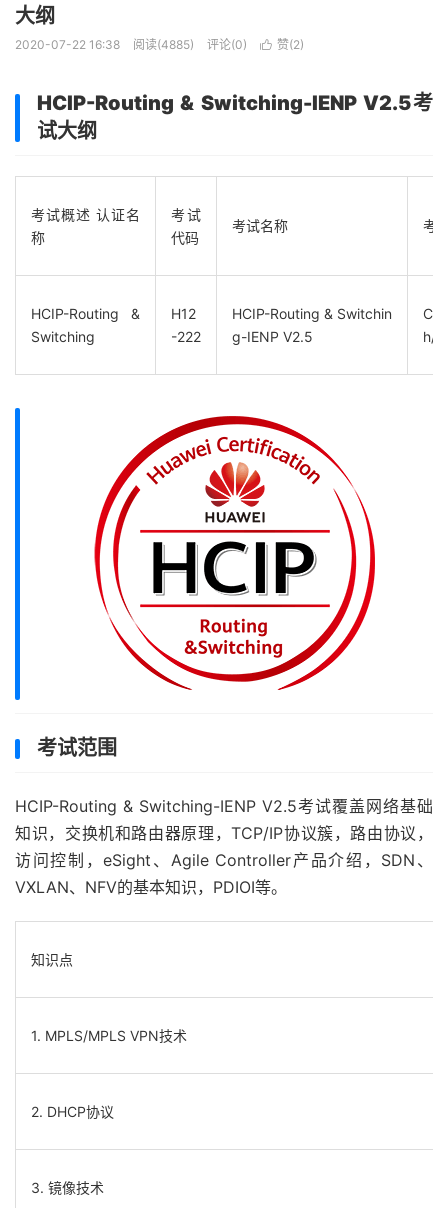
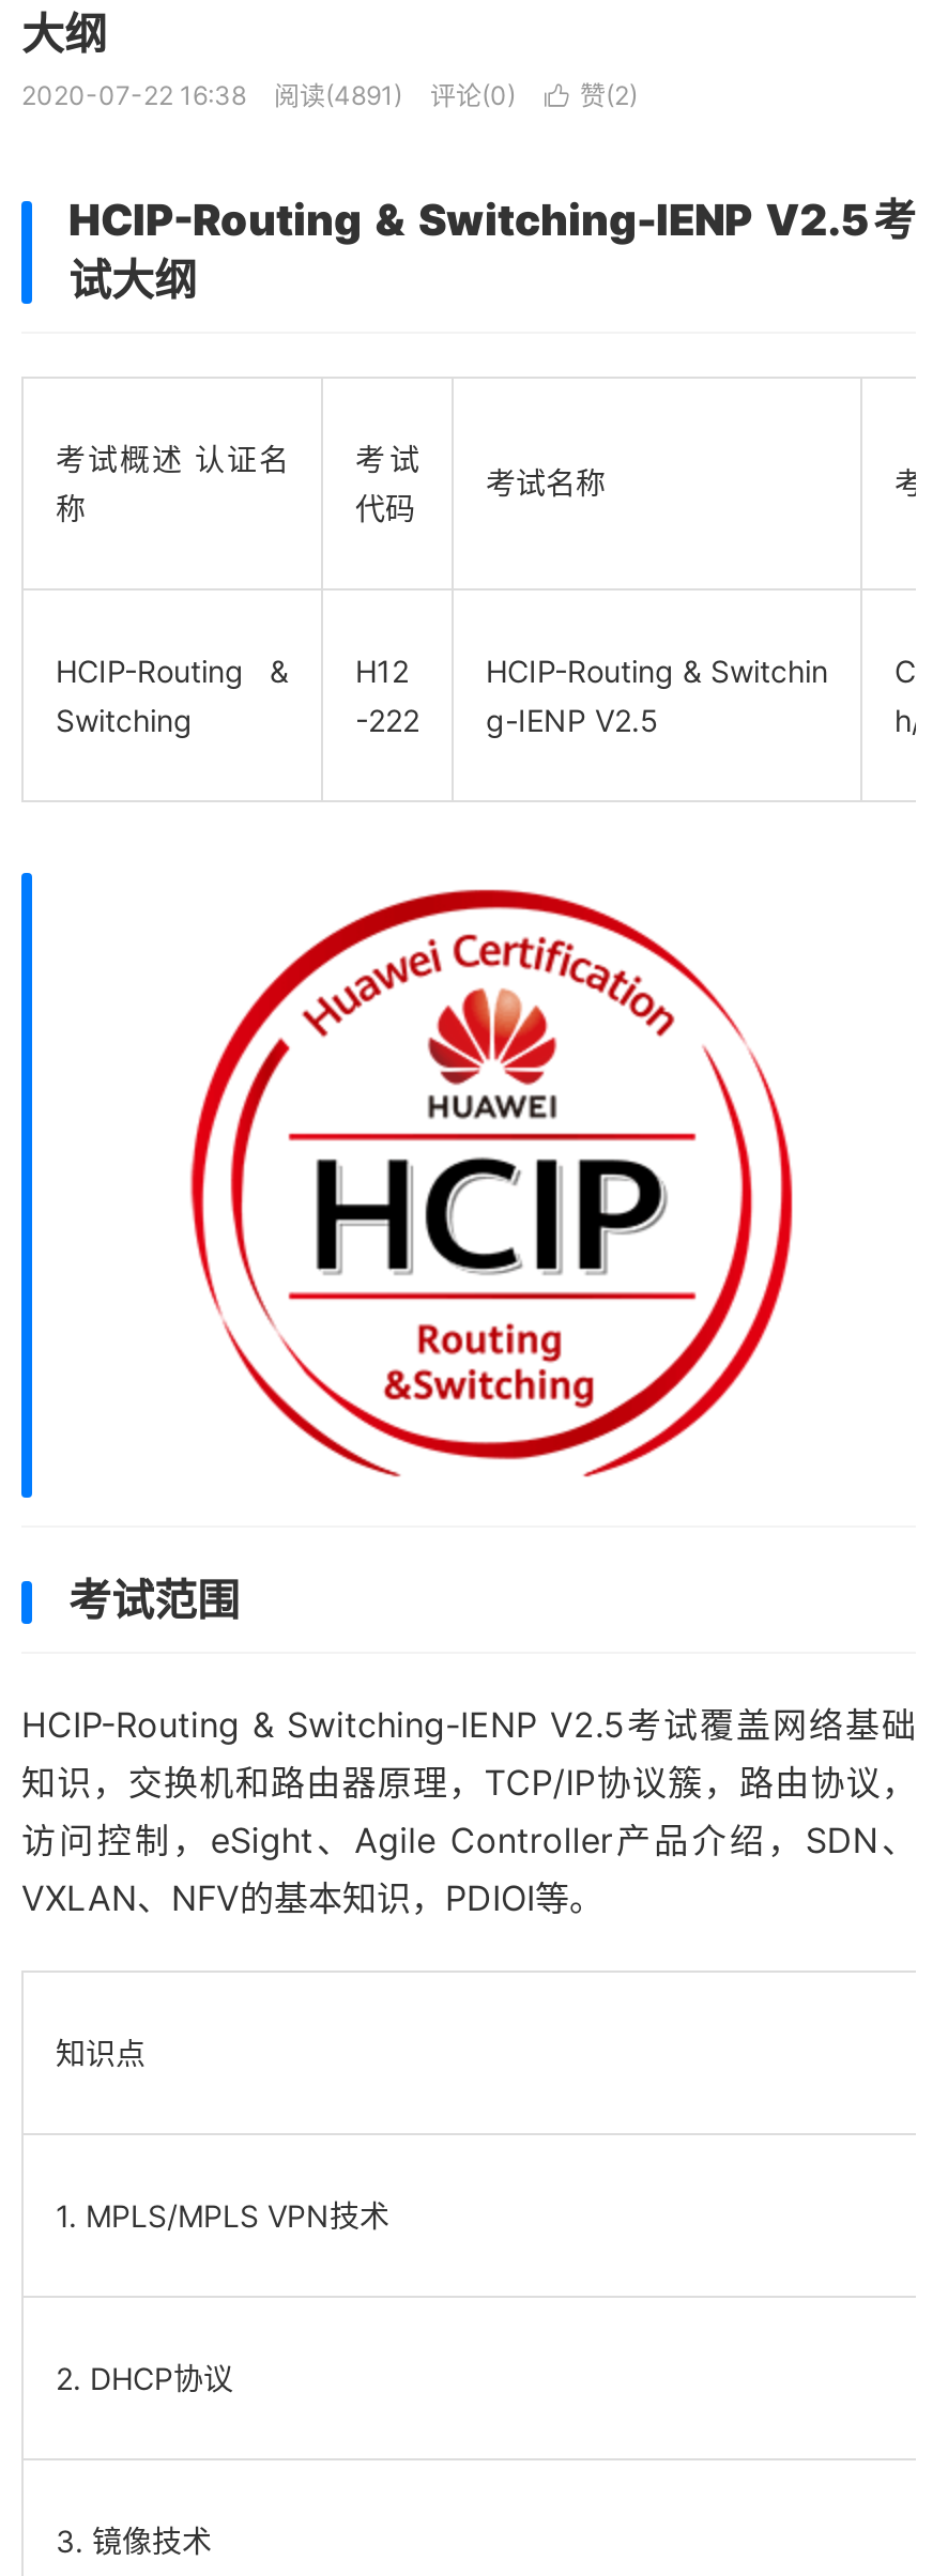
- 阅读(4885)
+ 阅读(4891)
